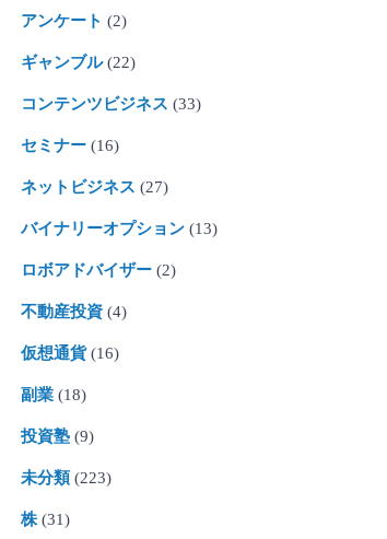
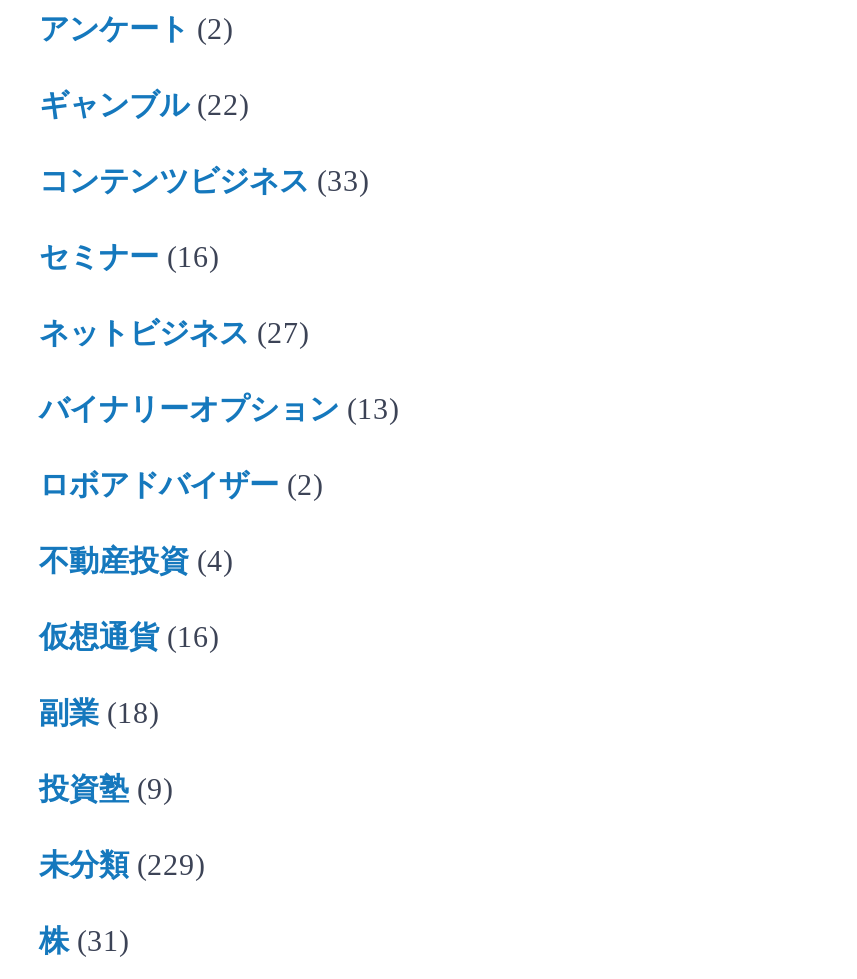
- 未分類(223)
+ 未分類(229)
